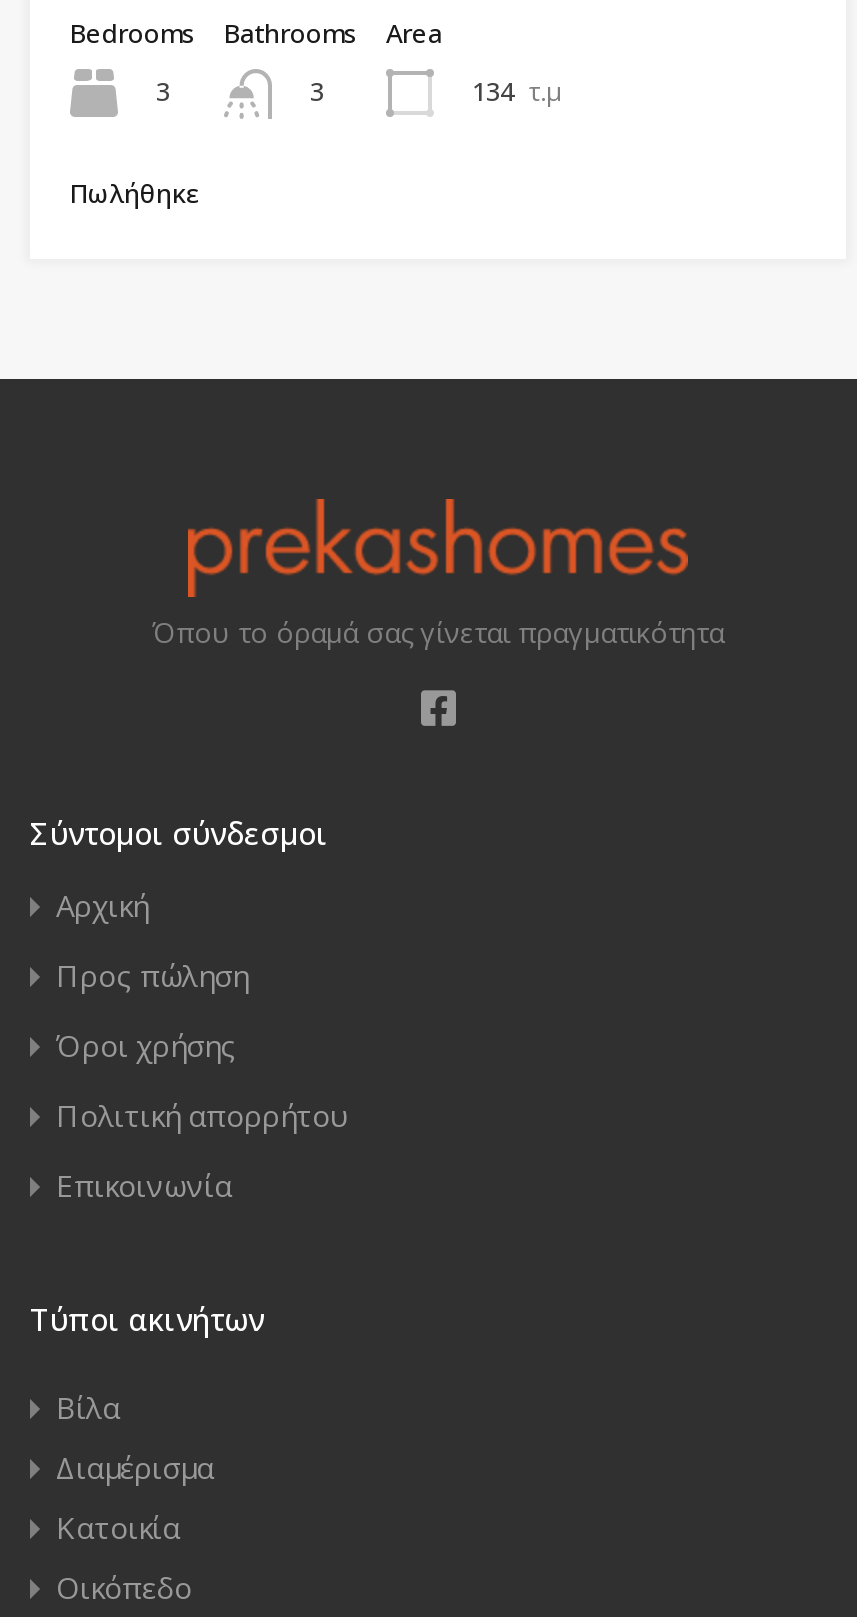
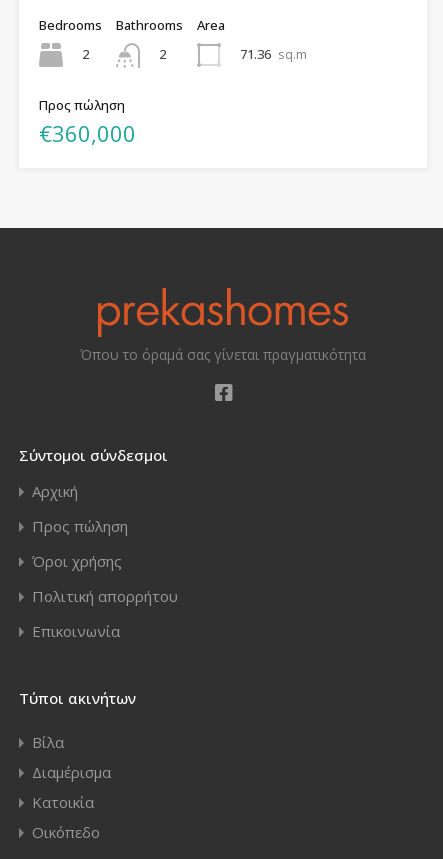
- 3
+ 2

- 3
+ 2

- 134 τ.μ
+ 71.36 sq.m

- Πωλήθηκε
+ Προς πώληση
+ €360,000
